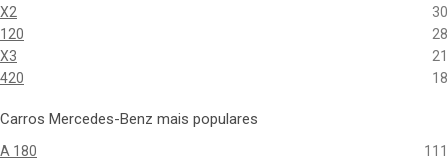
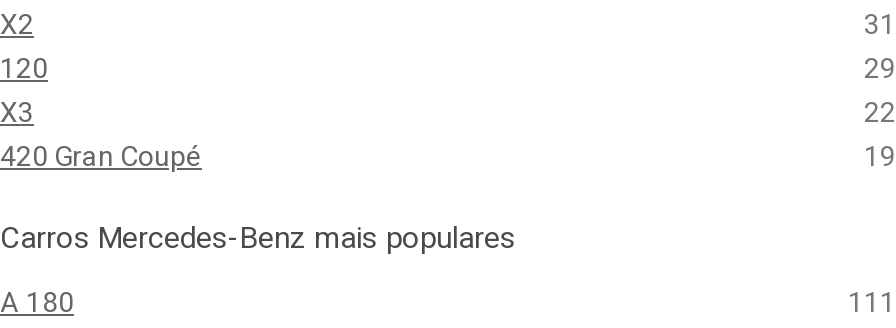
- 30
+ 31

- 28
+ 29

- 21
- 420
- 18
+ 22
+ 420 Gran Coupé
+ 19
